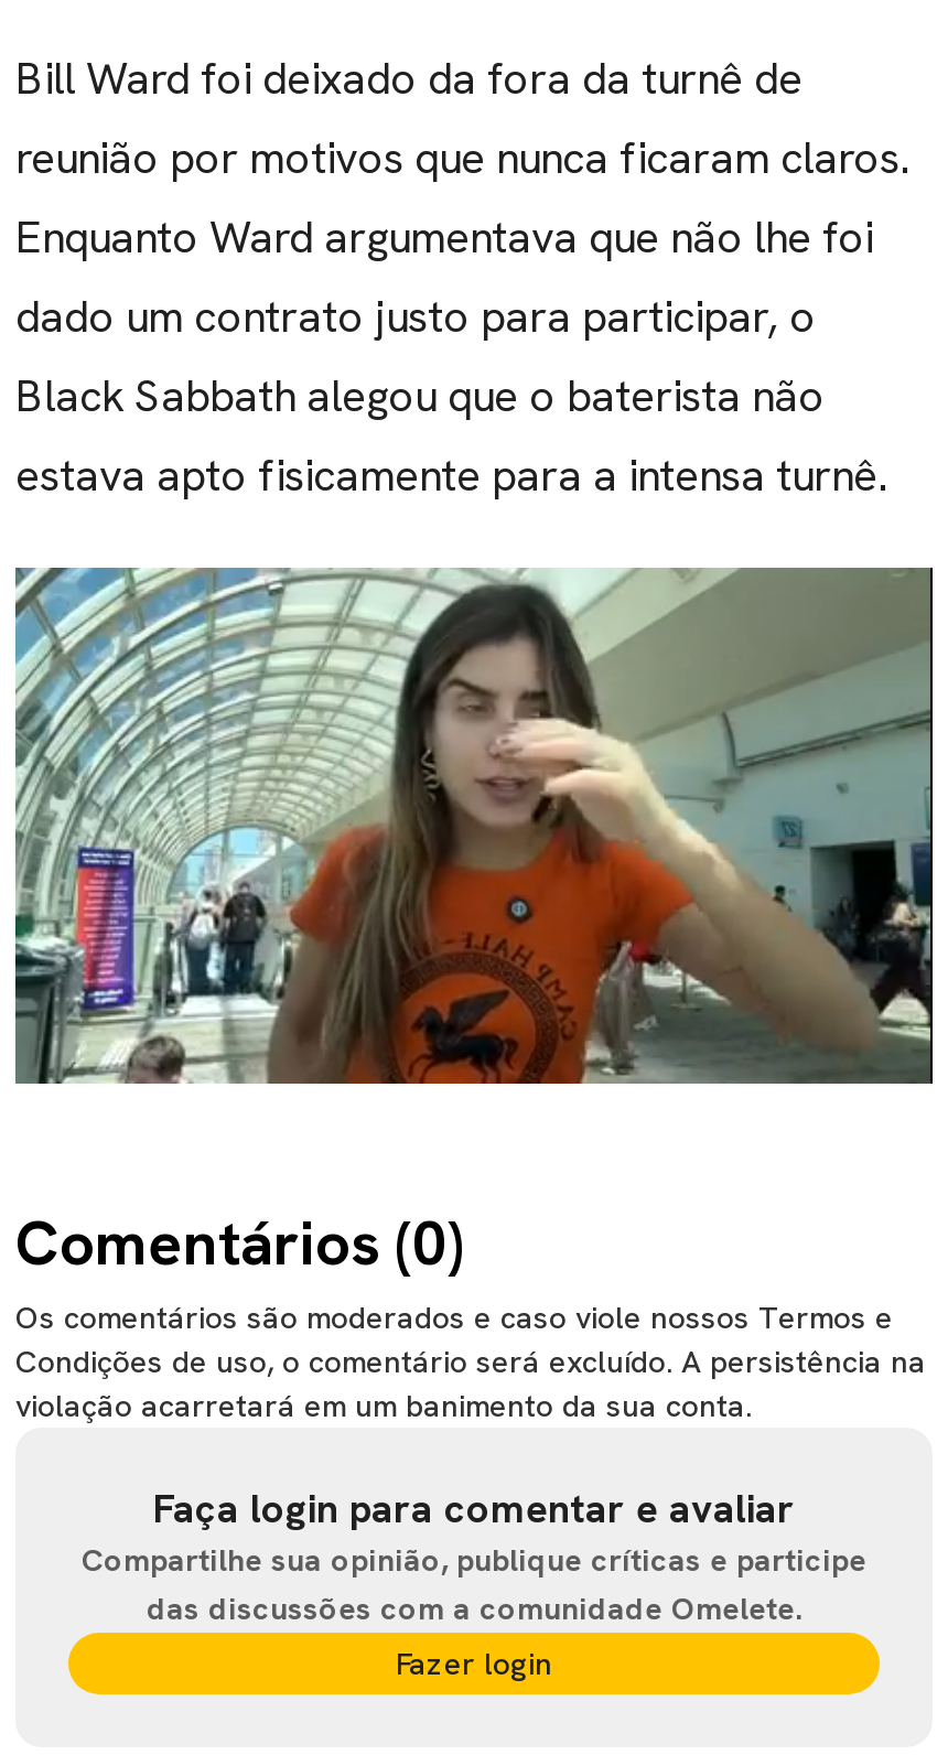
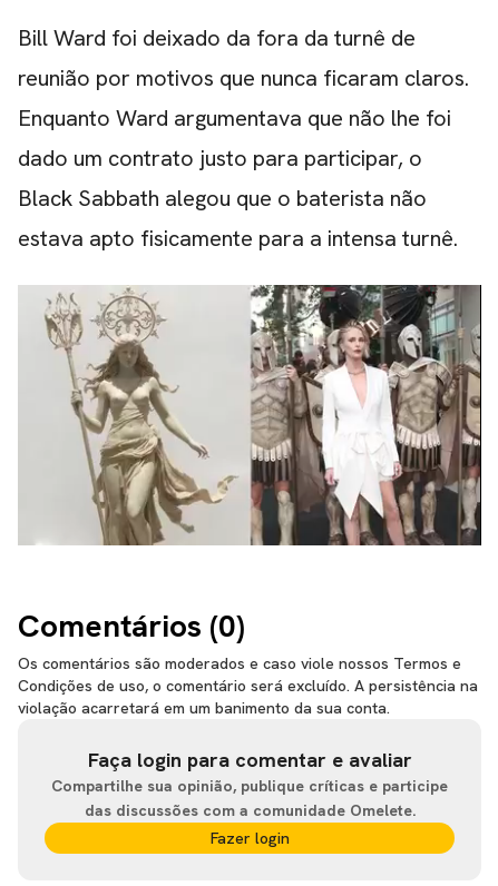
- [image]
+ [image]
